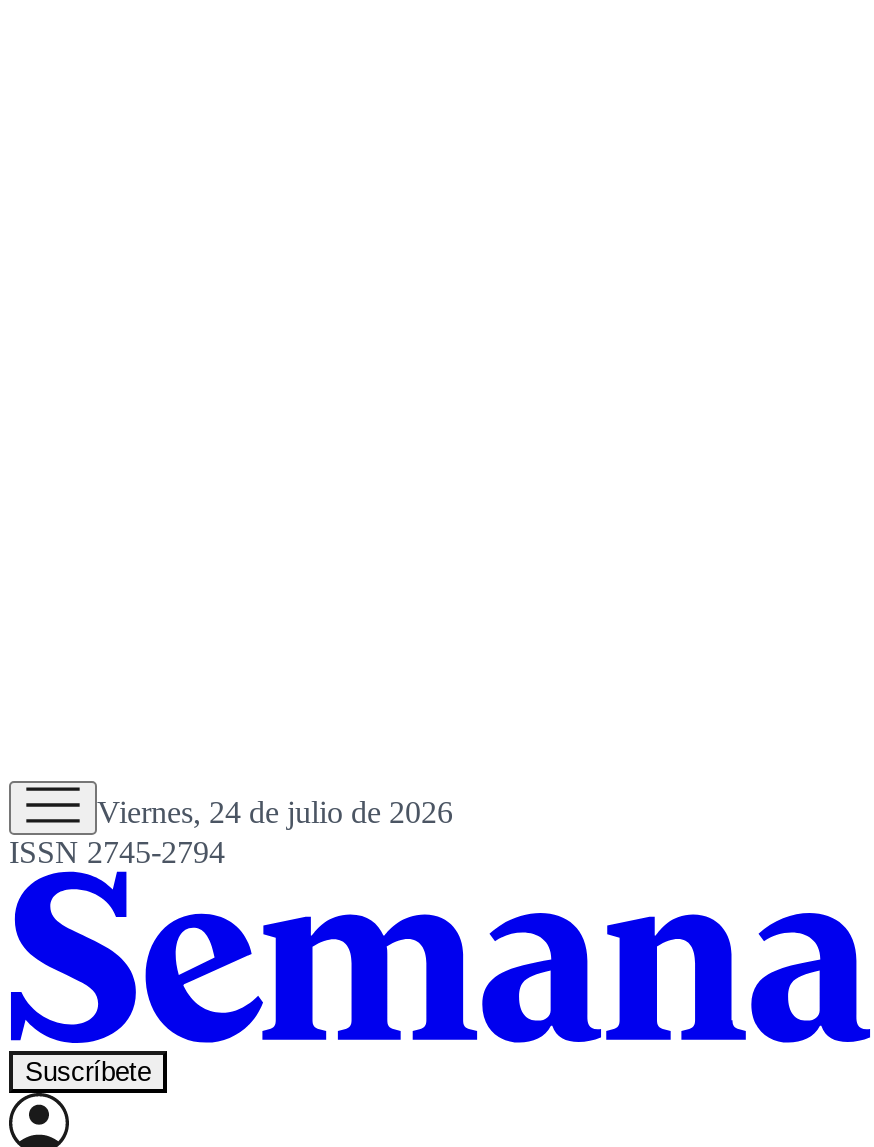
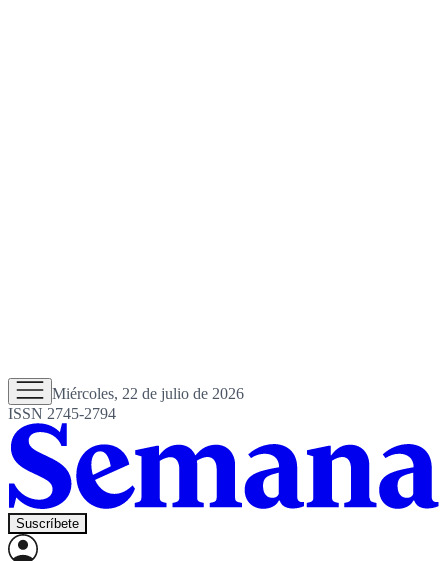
- Viernes, 24 de julio de 2026
+ Miércoles, 22 de julio de 2026
